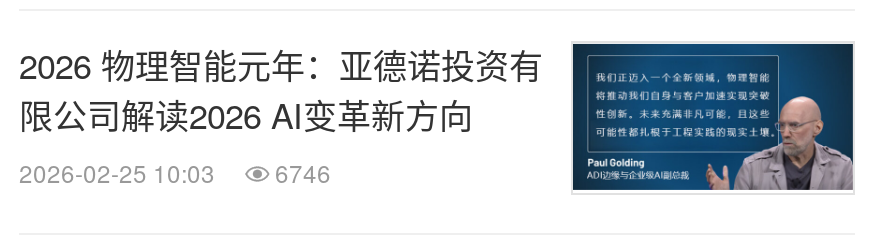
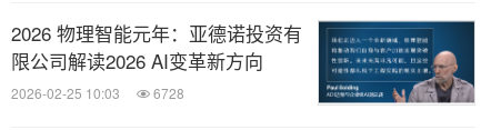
- 6746
+ 6728
